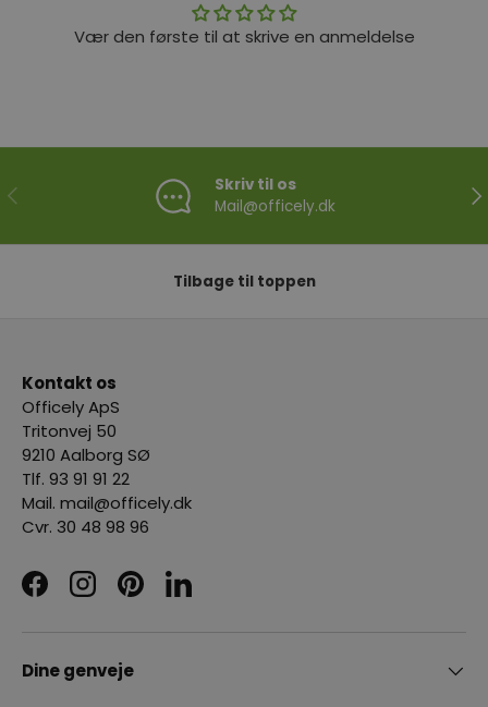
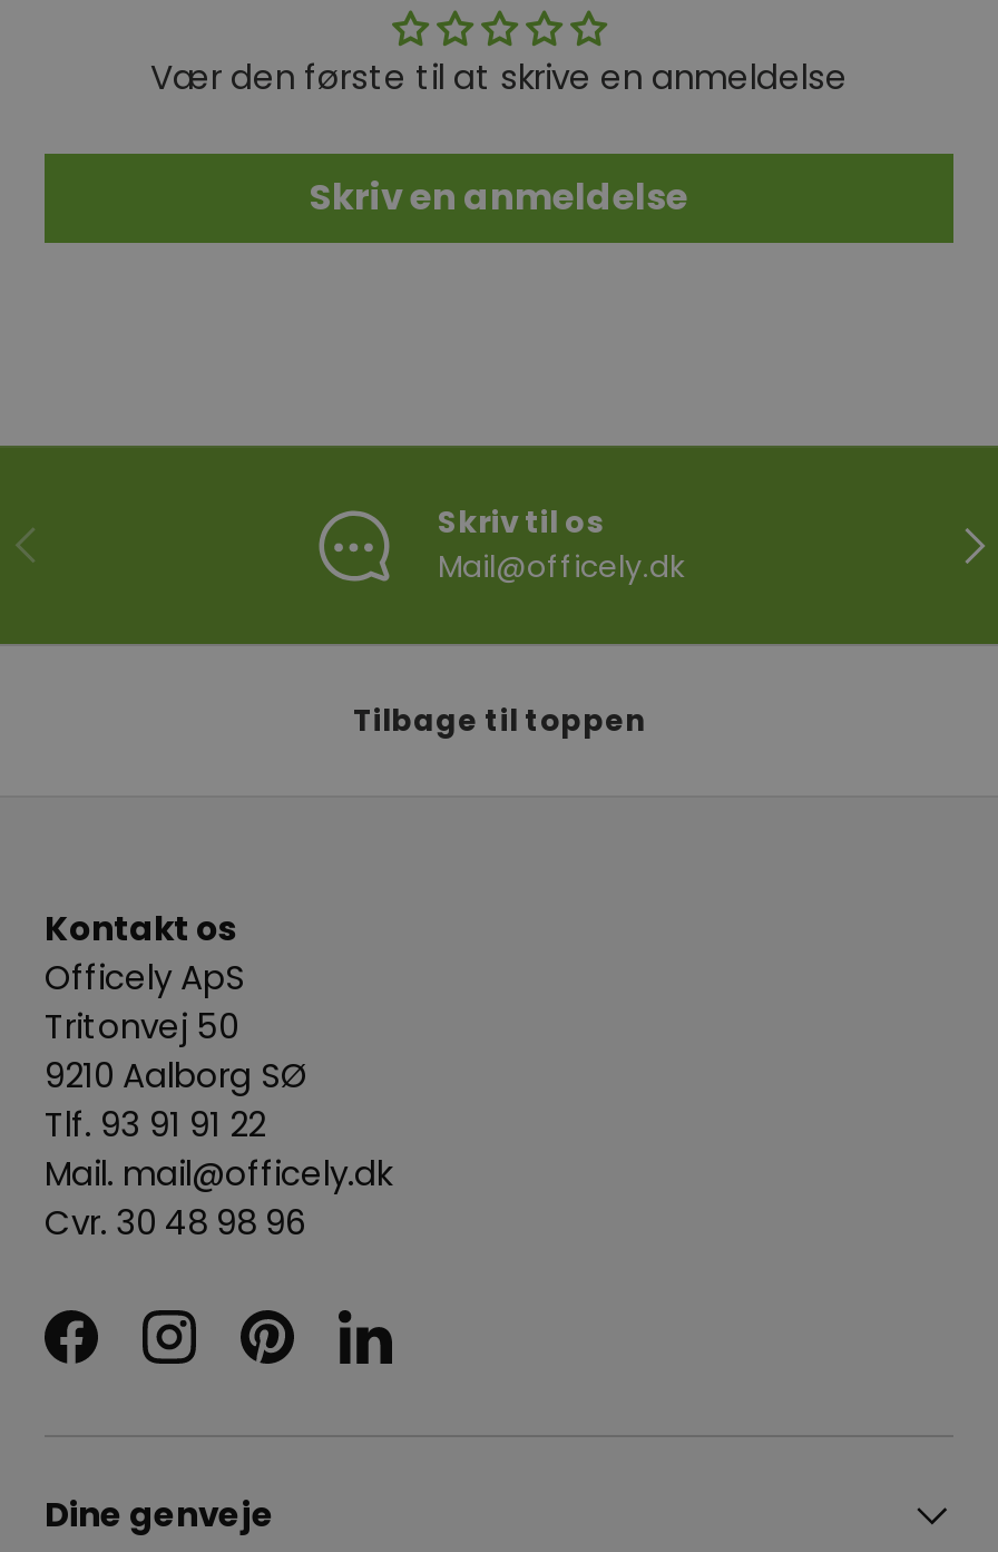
+ Skriv en anmeldelse
